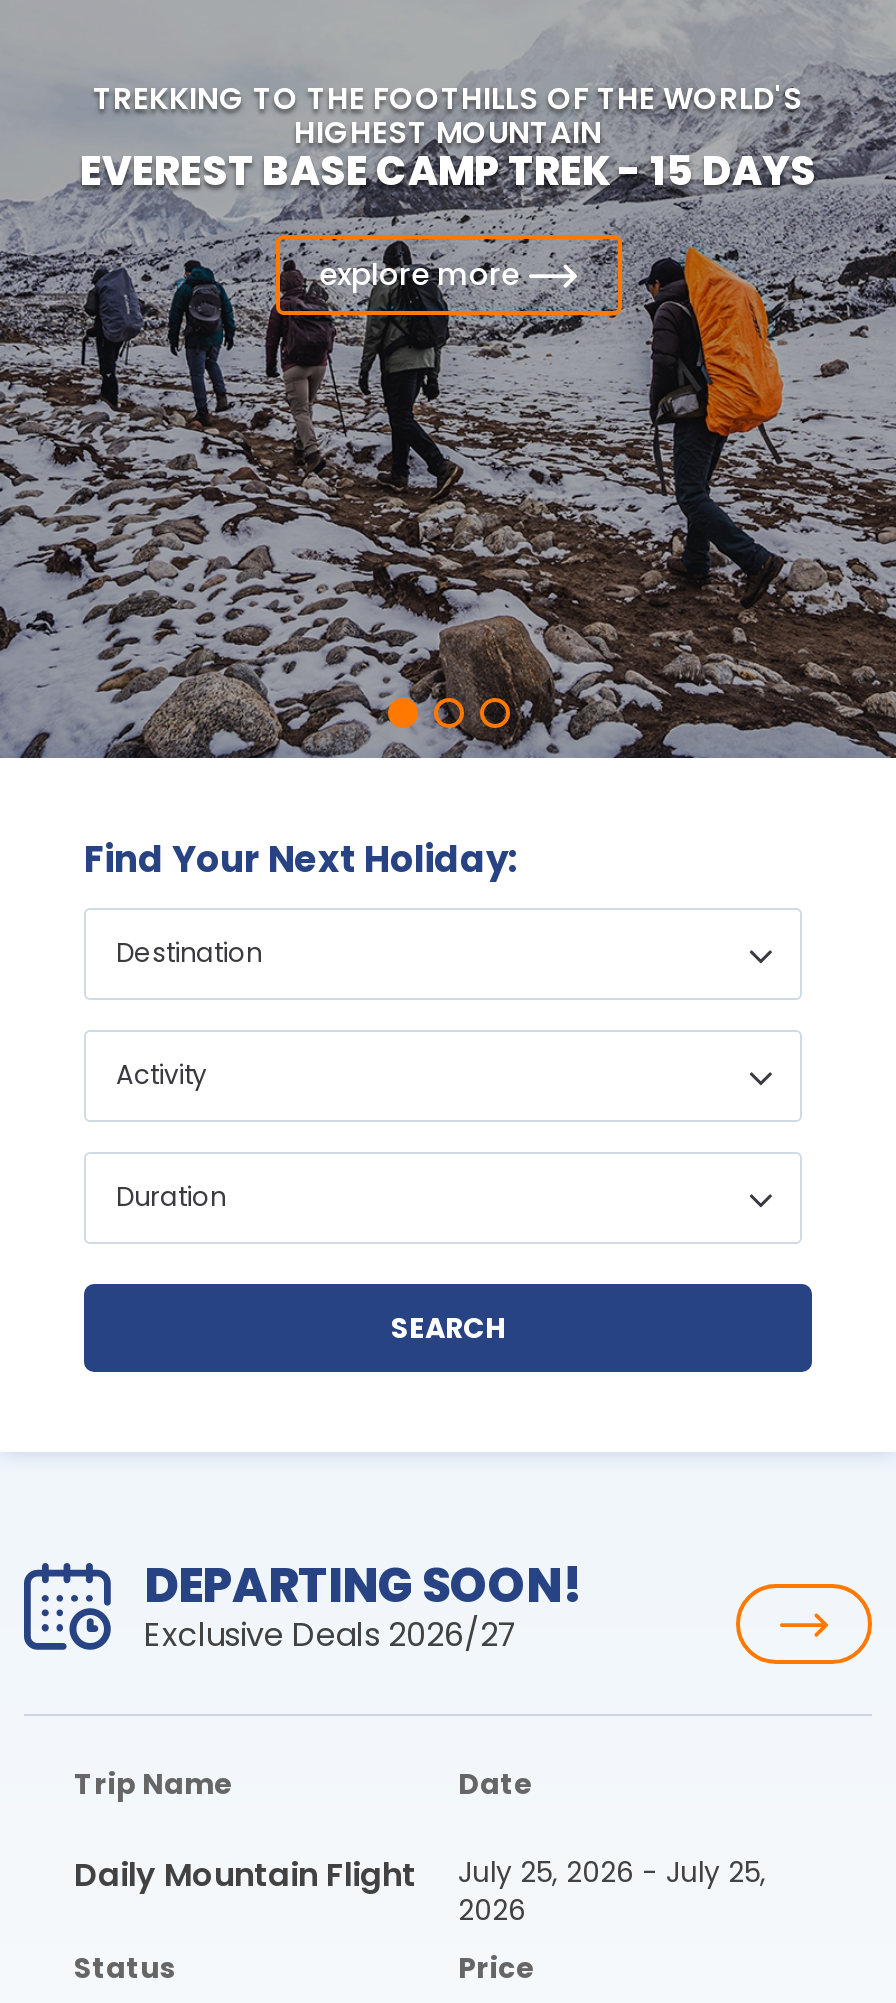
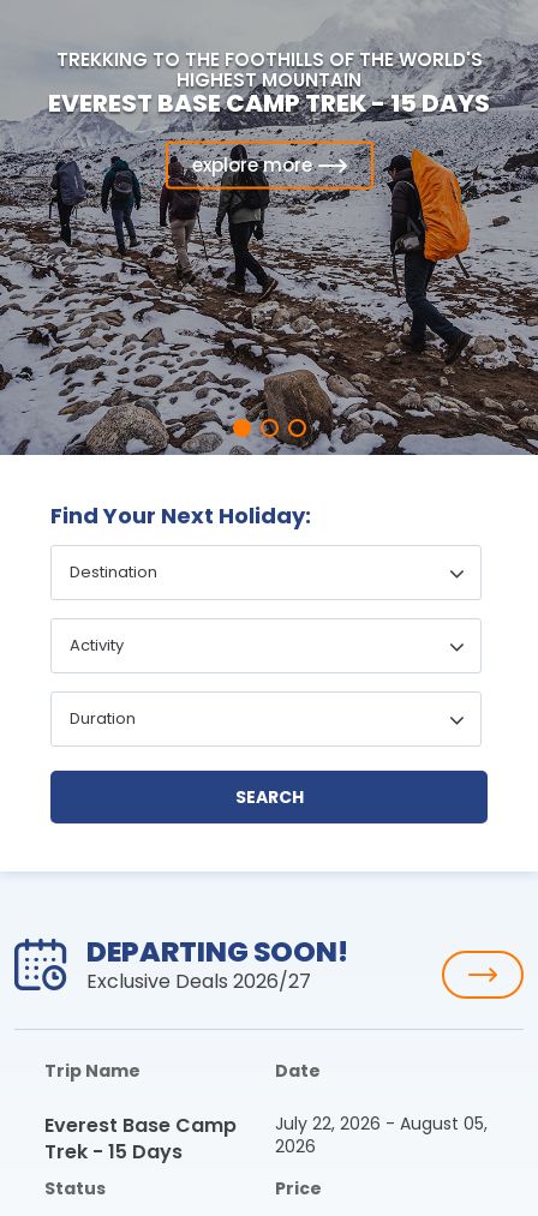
- Daily Mountain Flight
+ Everest Base Camp
+ Trek - 15 Days

- July 25, 2026 - July 25,
+ July 22, 2026 - August 05,
